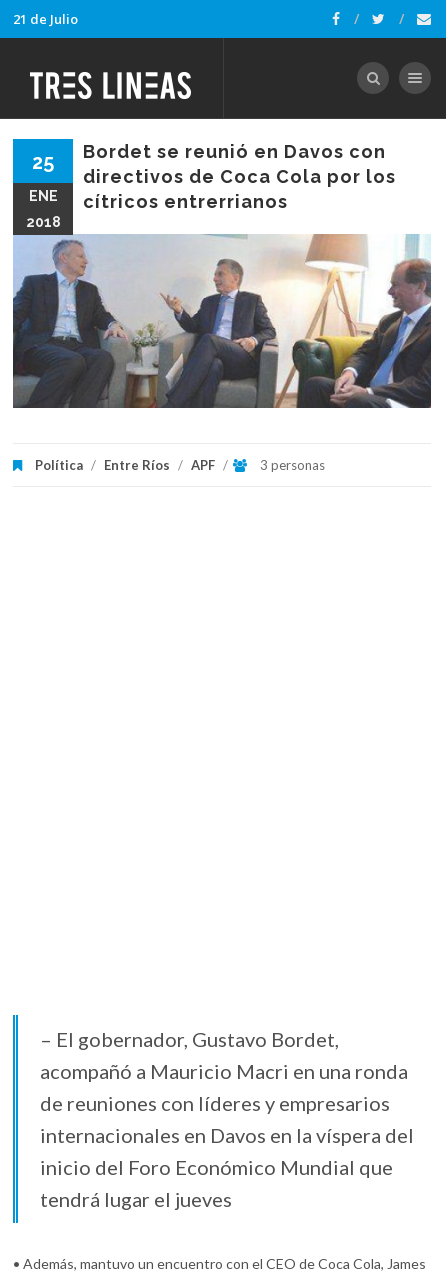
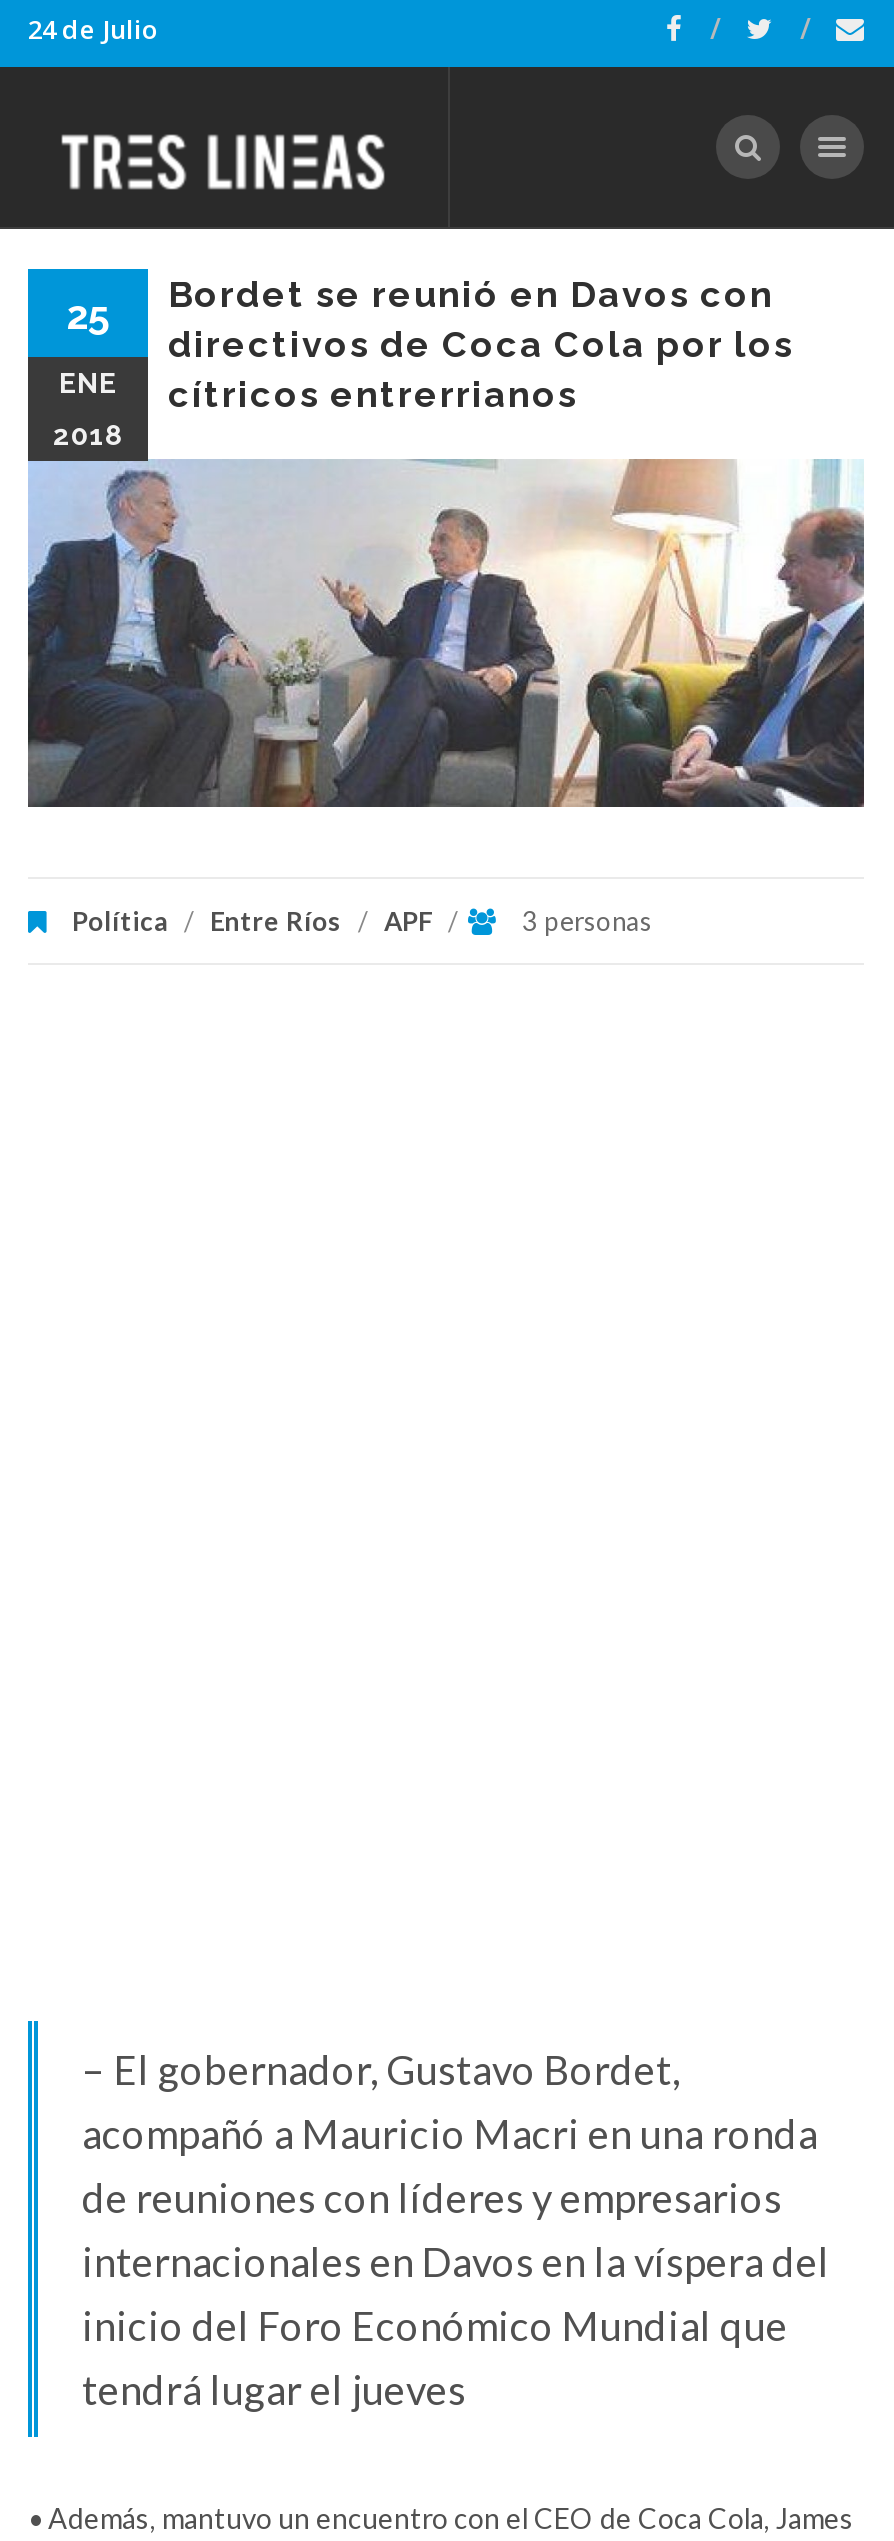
- 21 de Julio
+ 24 de Julio
